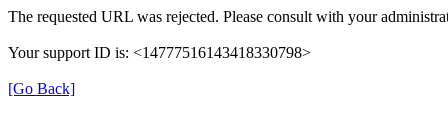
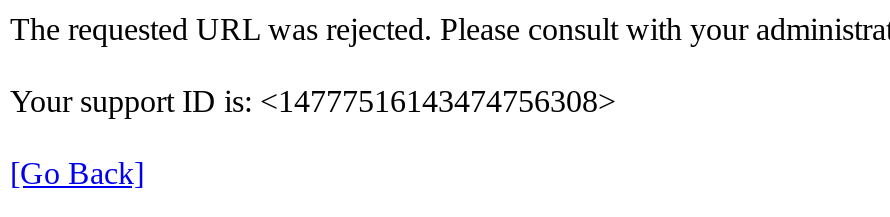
- Your support ID is: <14777516143418330798>
+ Your support ID is: <14777516143474756308>
